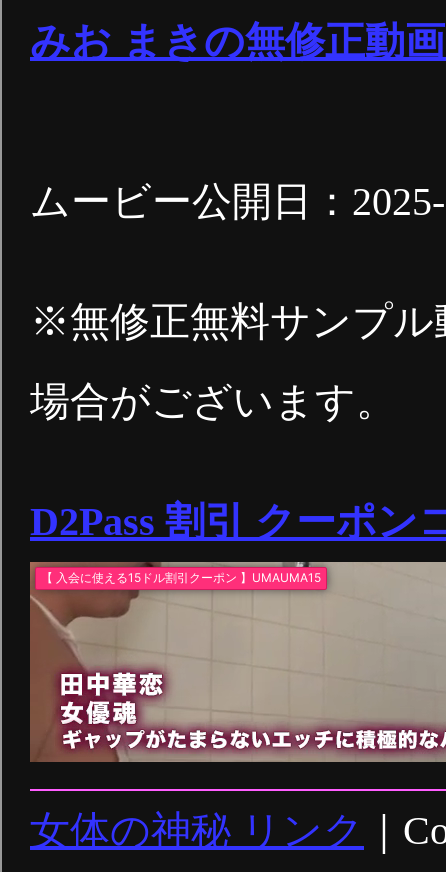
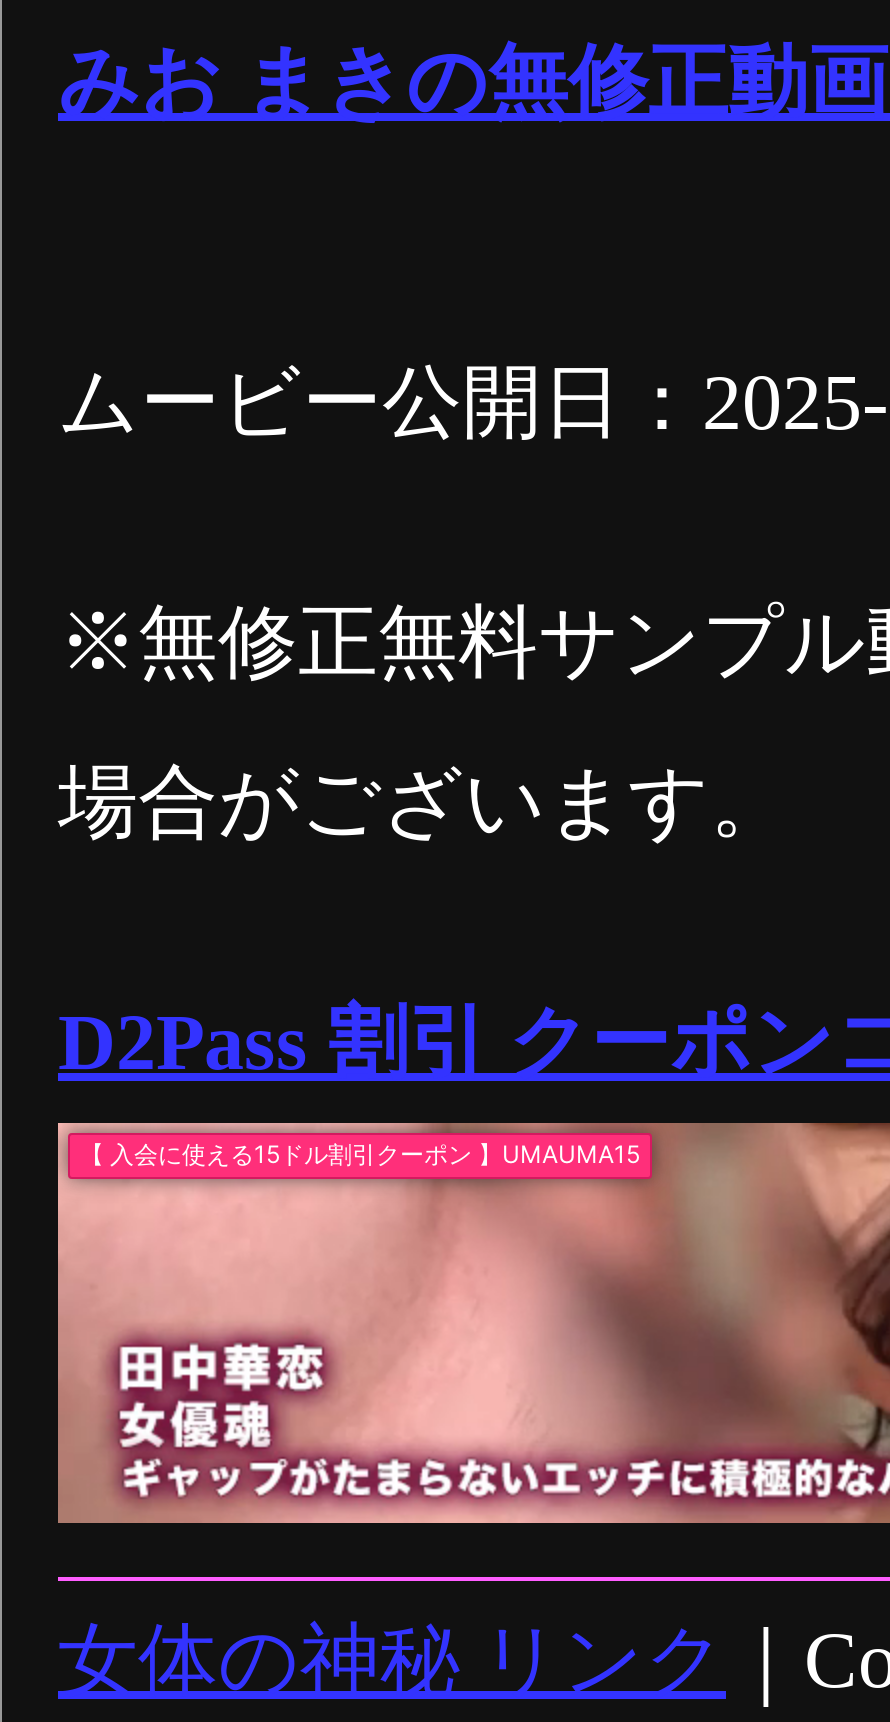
- [image]
+ [image]
